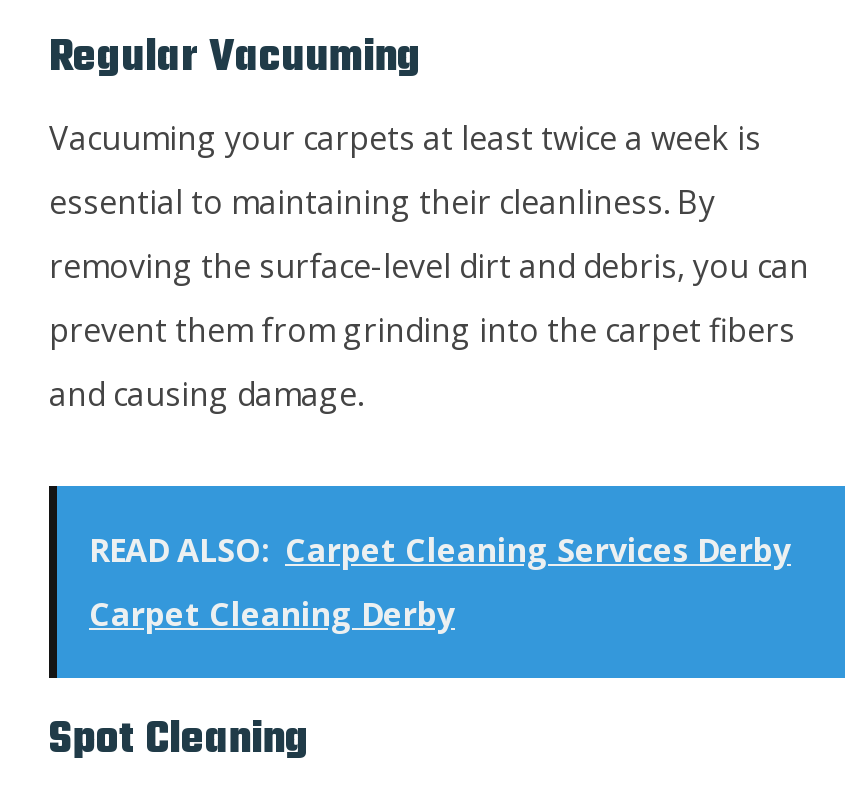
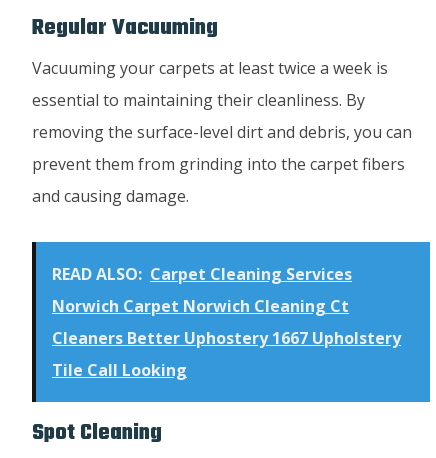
- READ ALSO: Carpet Cleaning Services Derby
- Carpet Cleaning Derby
+ READ ALSO: Carpet Cleaning Services
+ Norwich Carpet Norwich Cleaning Ct
+ Cleaners Better Uphostery 1667 Upholstery
+ Tile Call Looking
